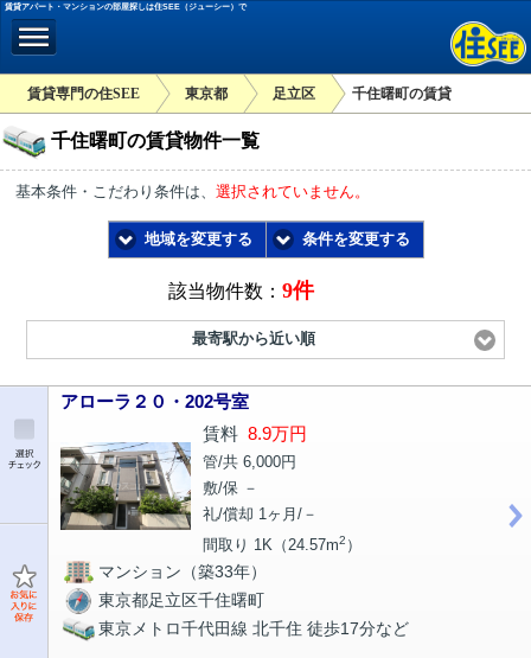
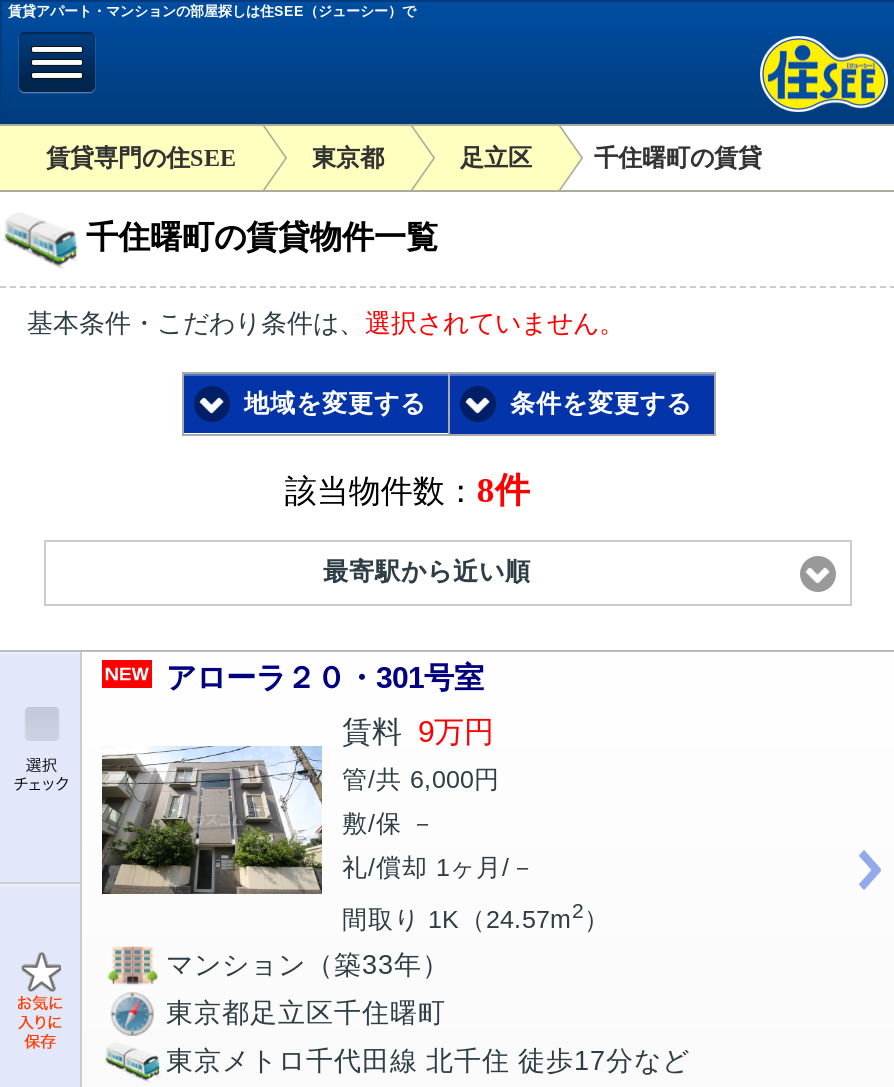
- 該当物件数：9件
+ 該当物件数：8件

- アローラ２０・202号室
+ アローラ２０・301号室

- 賃料 8.9万円
+ 賃料 9万円
